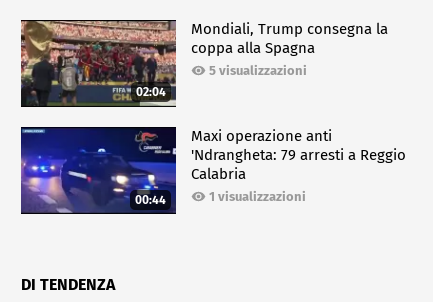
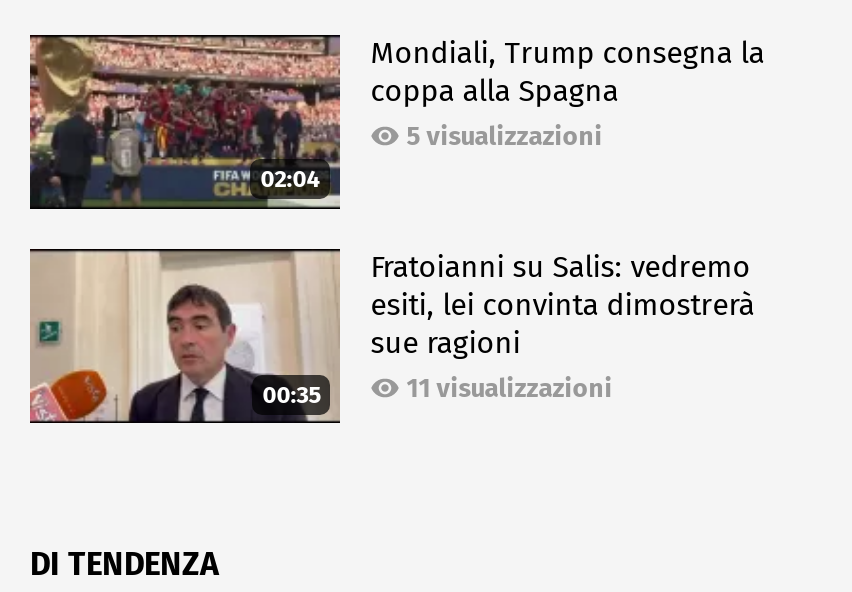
- [image]
- 00:44
+ [image]
+ 00:35

- Maxi operazione anti
- 'Ndrangheta: 79 arresti a Reggio
- Calabria
- 1 visualizzazioni
+ Fratoianni su Salis: vedremo
+ esiti, lei convinta dimostrerà
+ sue ragioni
+ 11 visualizzazioni
